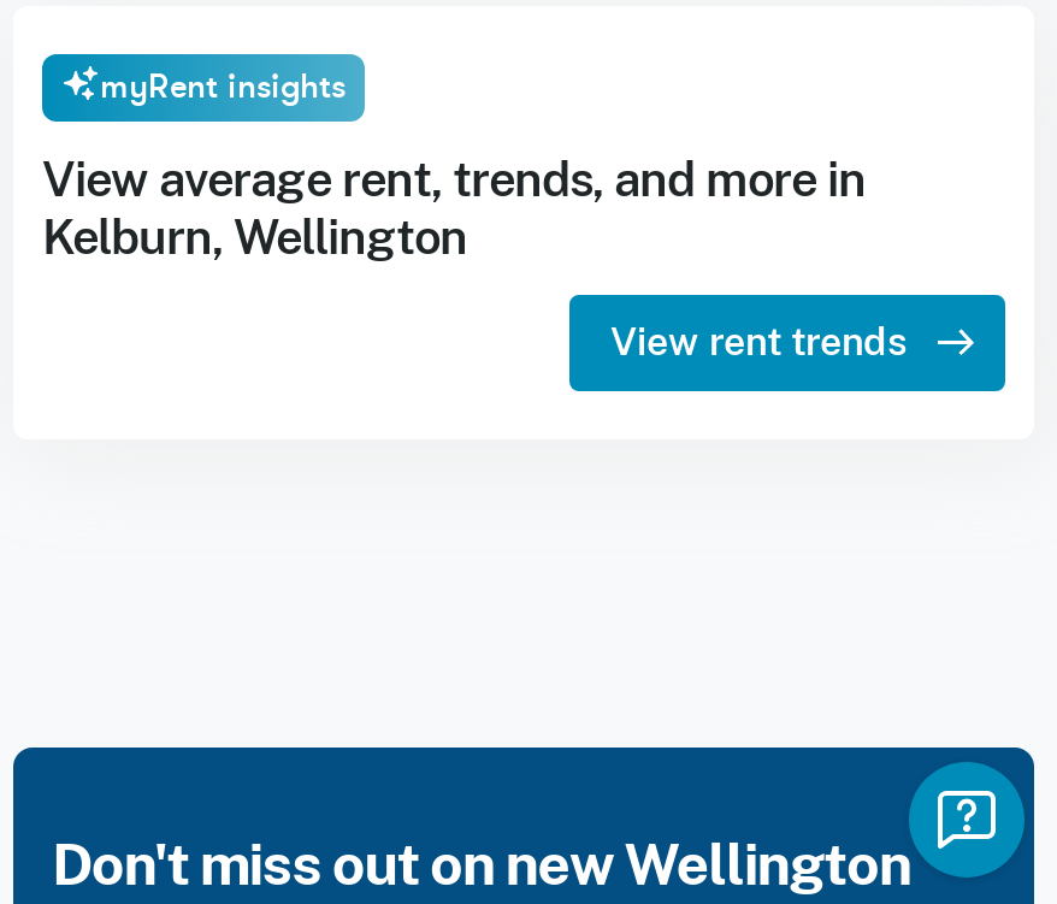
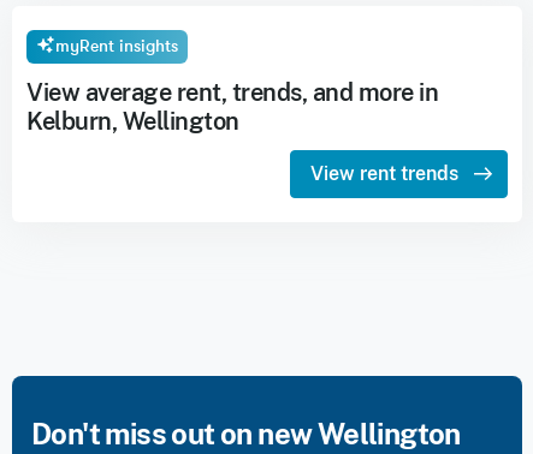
- [image]
